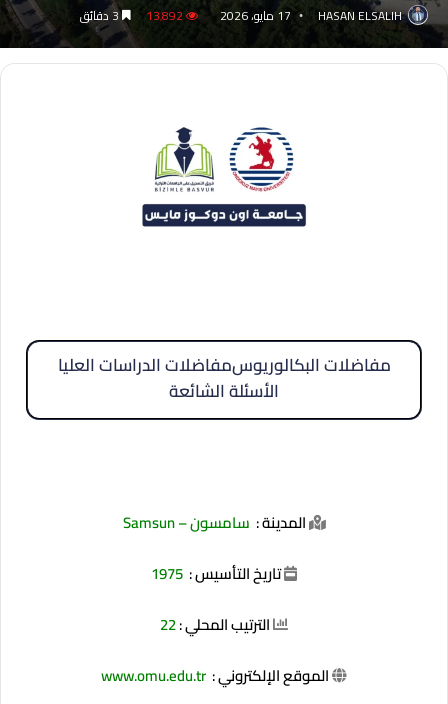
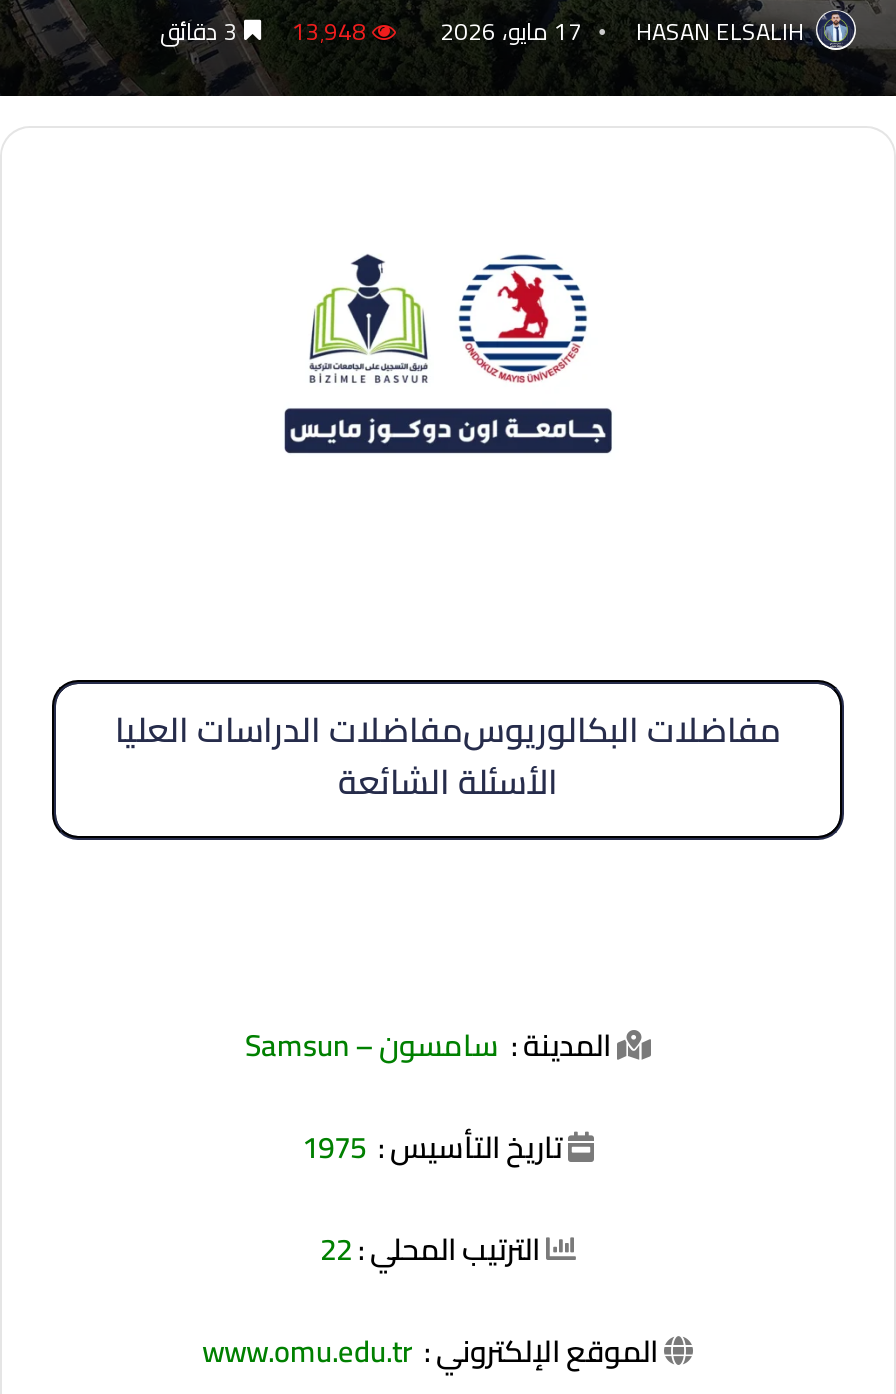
- 13٬892
+ 13٬948
